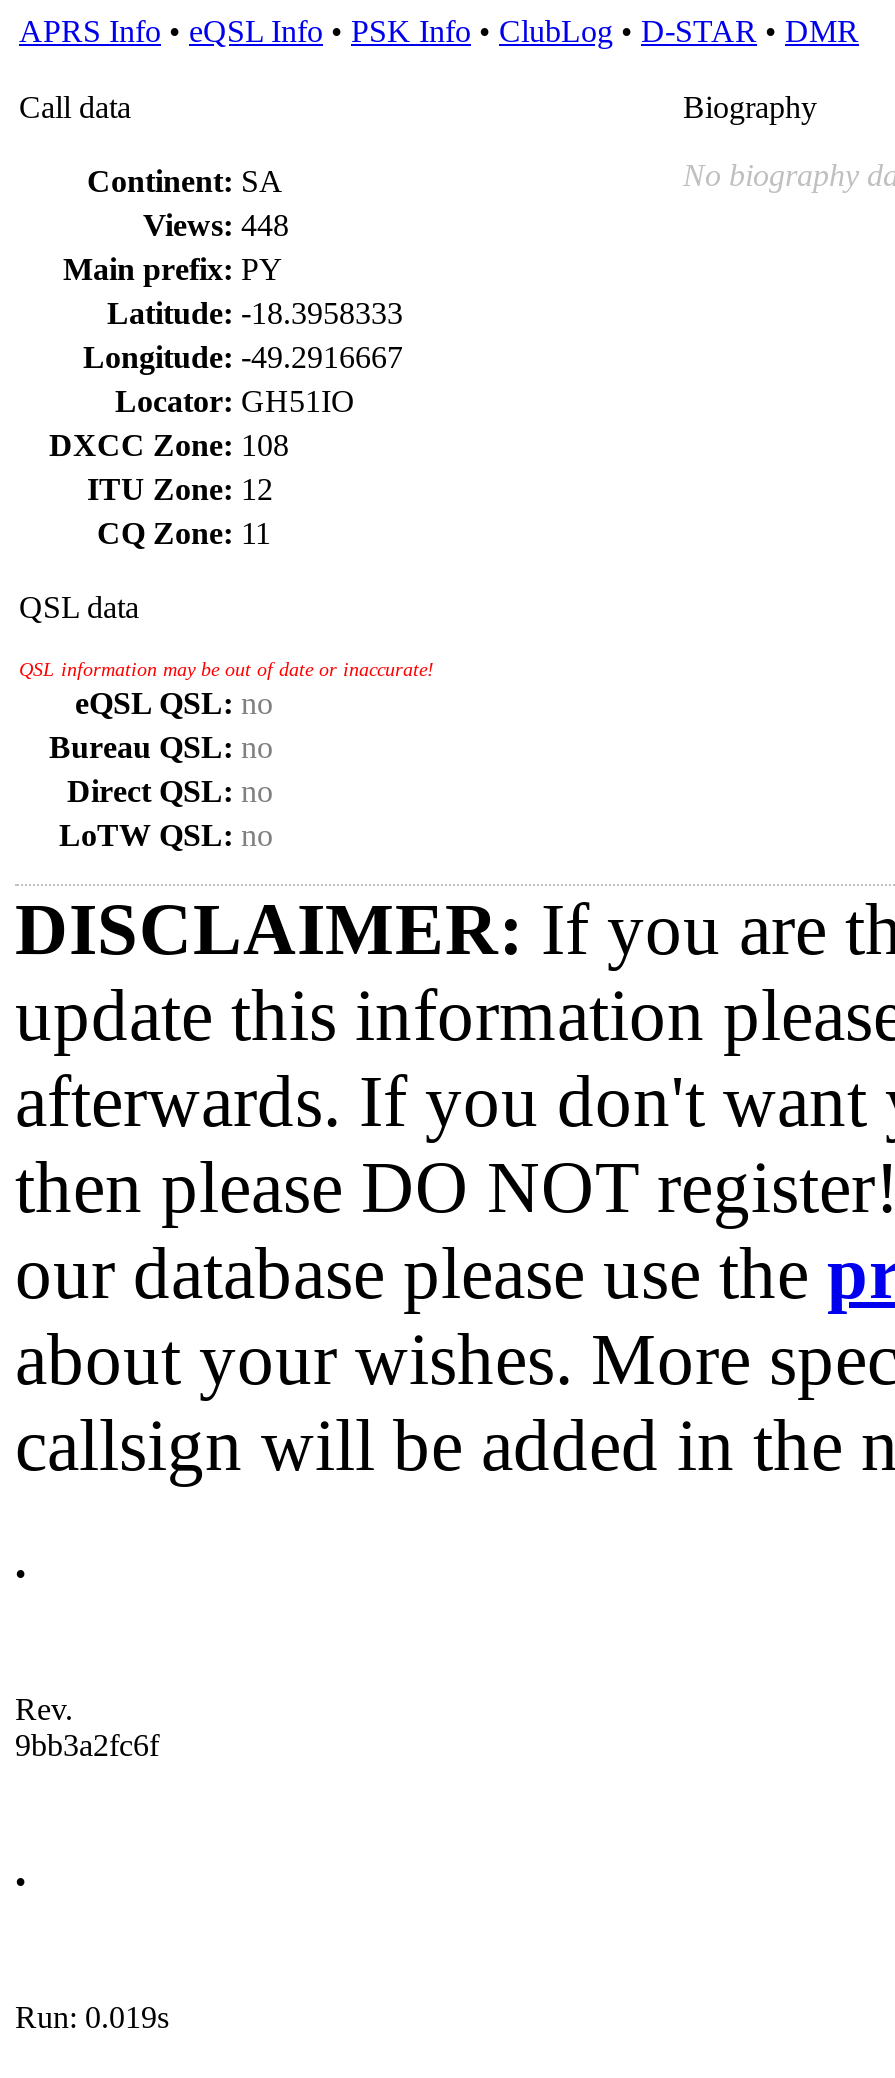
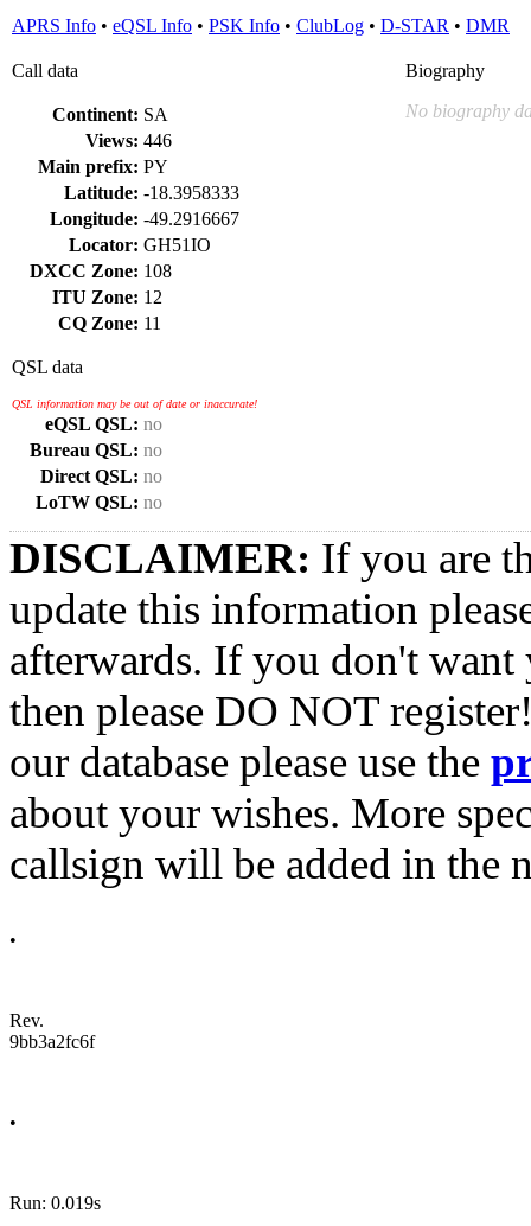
- Views: 448
+ Views: 446
